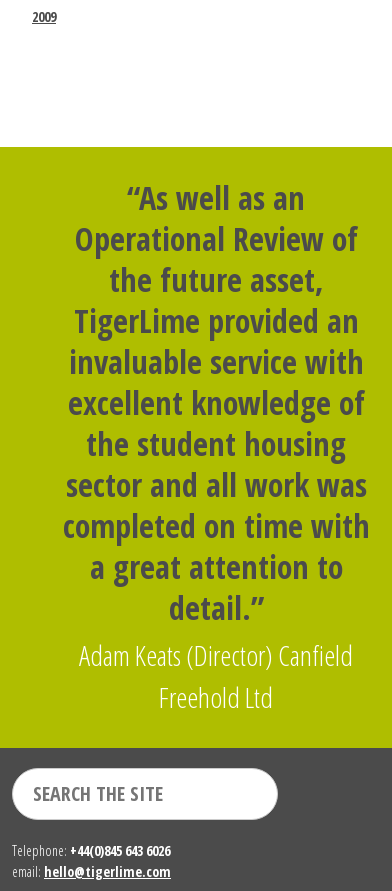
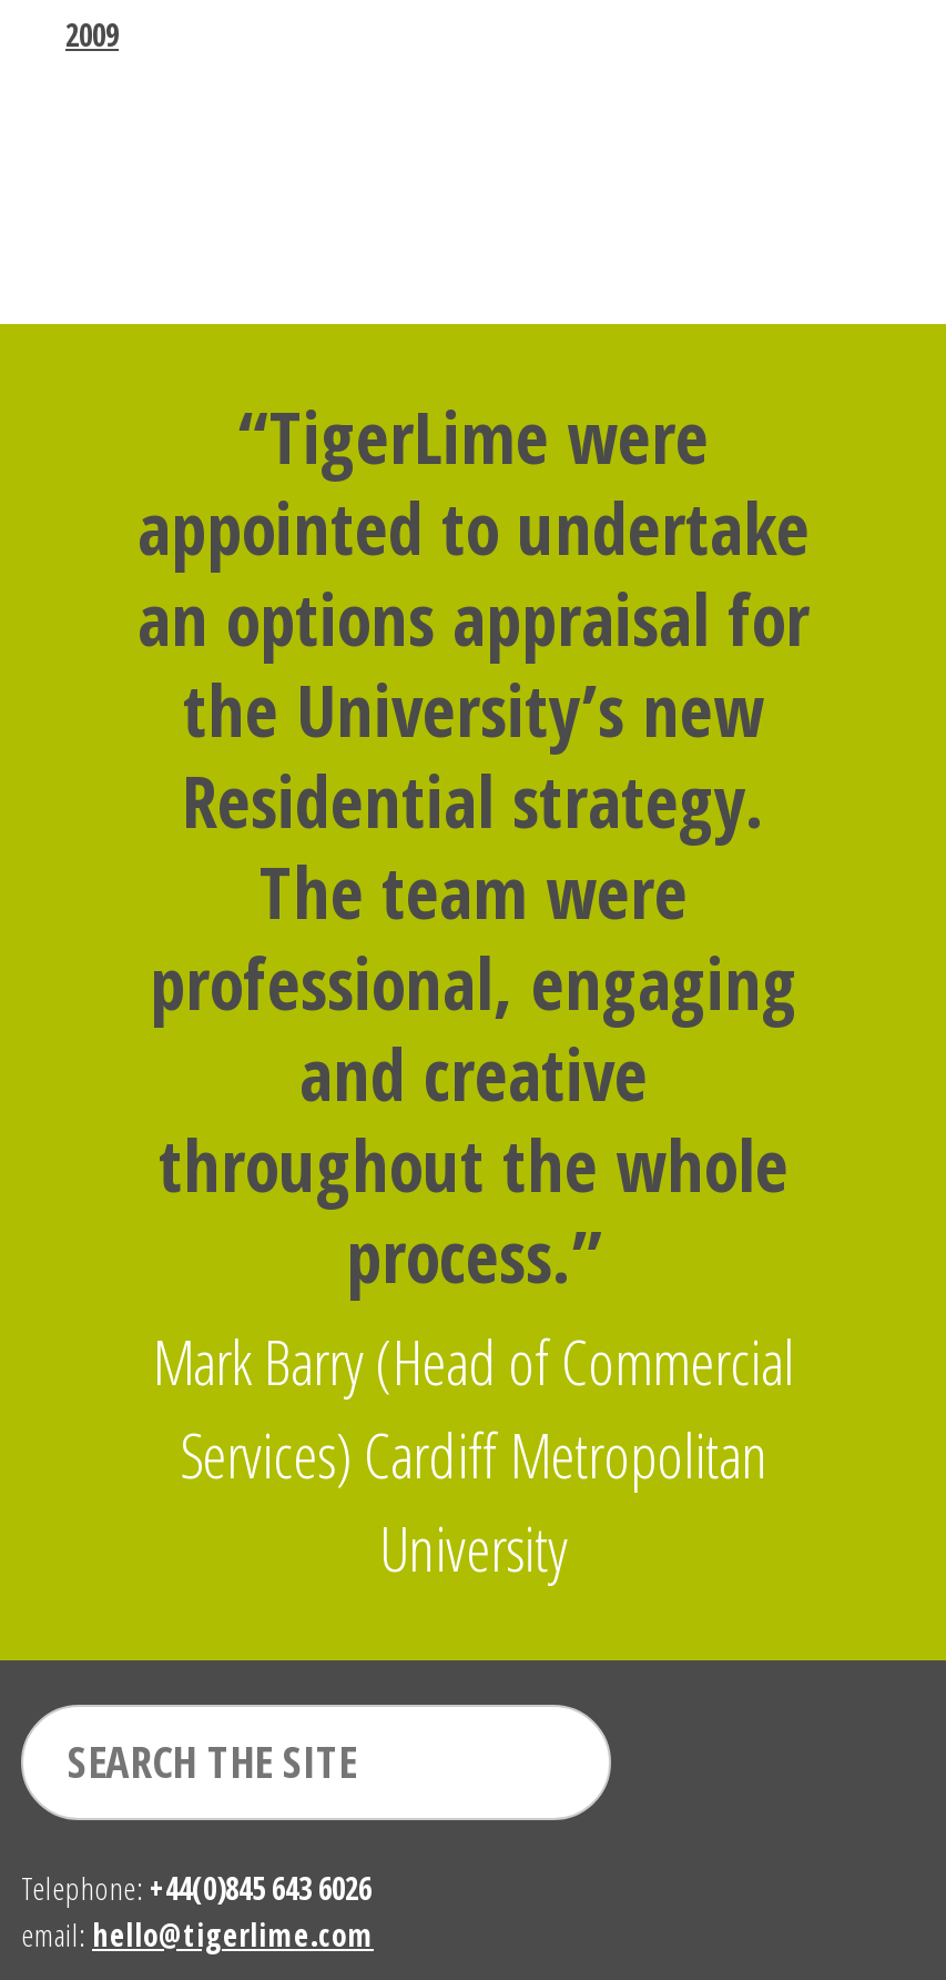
- “As well as an
- Operational Review of
- the future asset,
- TigerLime provided an
- invaluable service with
- excellent knowledge of
- the student housing
- sector and all work was
- completed on time with
- a great attention to
- detail.”
- Adam Keats (Director) Canfield
- Freehold Ltd
+ “TigerLime were
+ appointed to undertake
+ an options appraisal for
+ the University’s new
+ Residential strategy.
+ The team were
+ professional, engaging
+ and creative
+ throughout the whole
+ process.”
+ Mark Barry (Head of Commercial
+ Services) Cardiff Metropolitan
+ University
